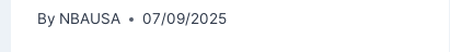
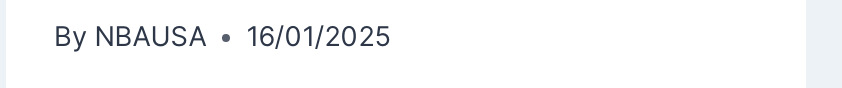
- By NBAUSA 07/09/2025
+ By NBAUSA 16/01/2025
